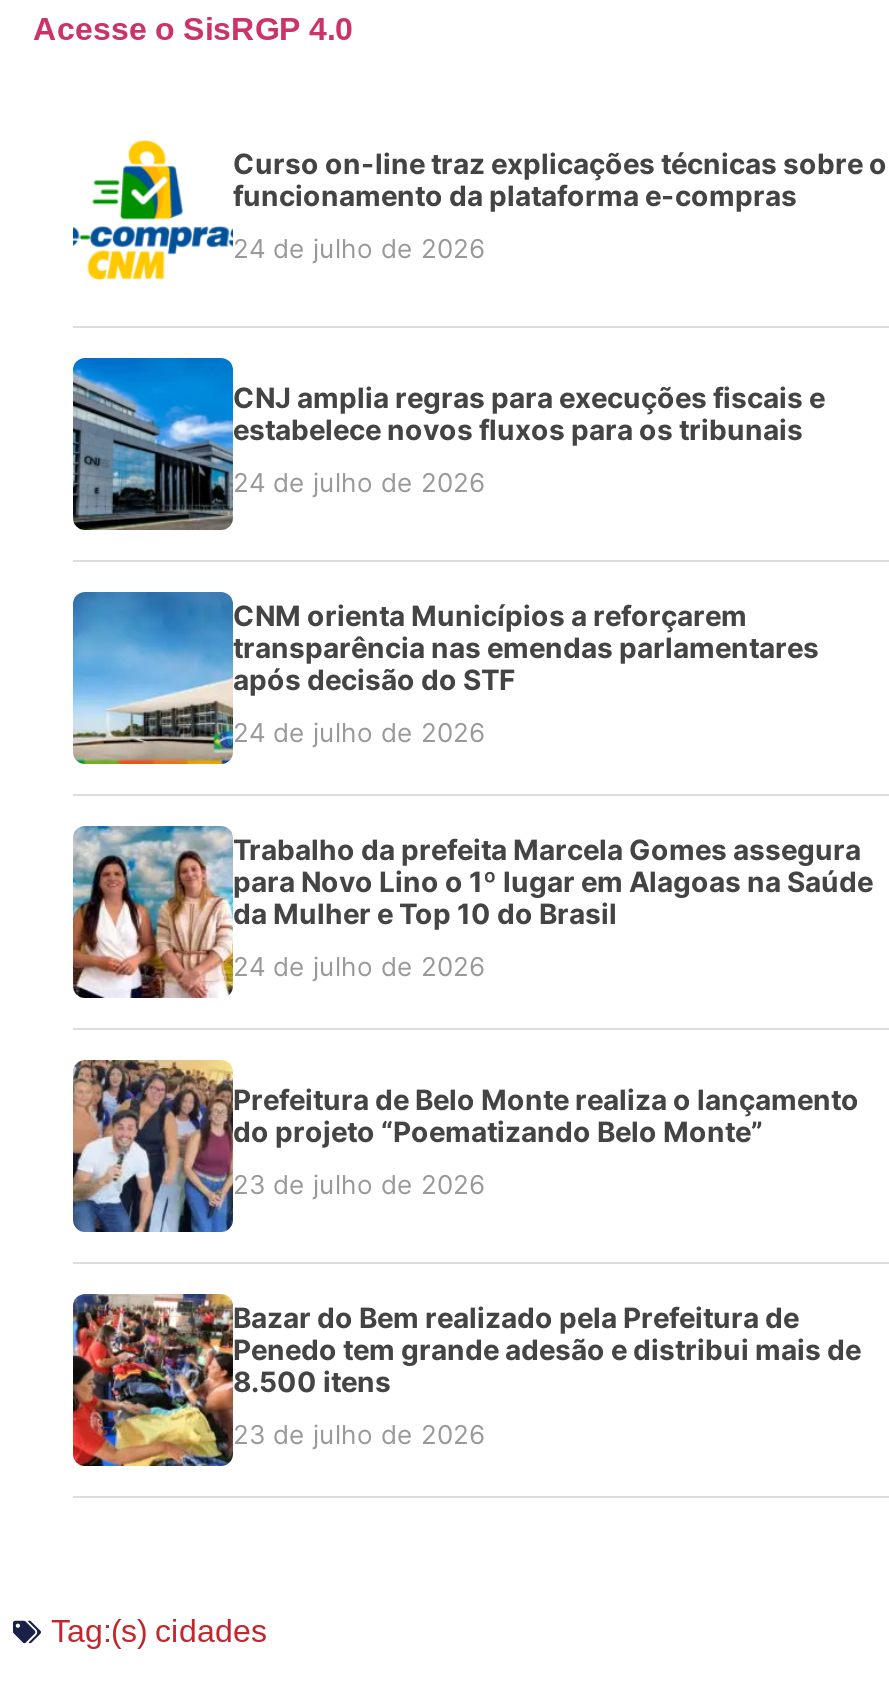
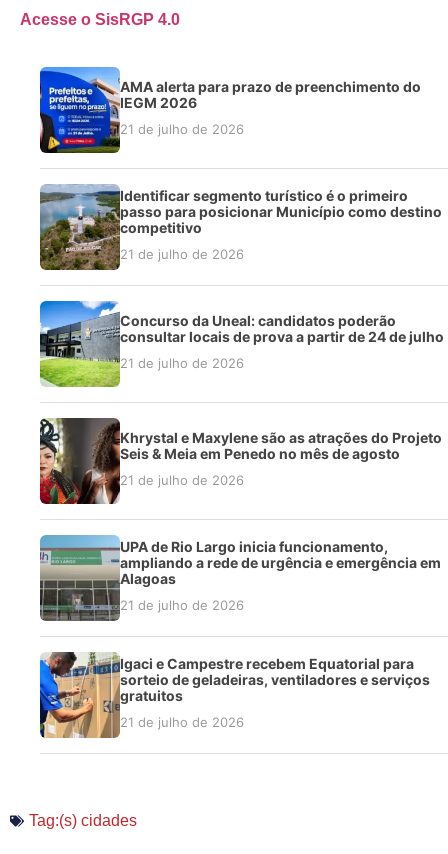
- [image]
- Curso on-line traz explicações técnicas sobre o
- funcionamento da plataforma e-compras
+ [image]
+ AMA alerta para prazo de preenchimento do
+ IEGM 2026

- 24 de julho de 2026
+ 21 de julho de 2026

- [image]
- CNJ amplia regras para execuções fiscais e
- estabelece novos fluxos para os tribunais
+ [image]
+ Identificar segmento turístico é o primeiro
+ passo para posicionar Município como destino
+ competitivo

- 24 de julho de 2026
+ 21 de julho de 2026

- [image]
- CNM orienta Municípios a reforçarem
- transparência nas emendas parlamentares
- após decisão do STF
+ [image]
+ Concurso da Uneal: candidatos poderão
+ consultar locais de prova a partir de 24 de julho

- 24 de julho de 2026
+ 21 de julho de 2026

- [image]
- Trabalho da prefeita Marcela Gomes assegura
- para Novo Lino o 1º lugar em Alagoas na Saúde
- da Mulher e Top 10 do Brasil
+ [image]
+ Khrystal e Maxylene são as atrações do Projeto
+ Seis & Meia em Penedo no mês de agosto

- 24 de julho de 2026
+ 21 de julho de 2026

- [image]
- Prefeitura de Belo Monte realiza o lançamento
- do projeto “Poematizando Belo Monte”
+ [image]
+ UPA de Rio Largo inicia funcionamento,
+ ampliando a rede de urgência e emergência em
+ Alagoas

- 23 de julho de 2026
+ 21 de julho de 2026

- [image]
- Bazar do Bem realizado pela Prefeitura de
- Penedo tem grande adesão e distribui mais de
- 8.500 itens
+ [image]
+ Igaci e Campestre recebem Equatorial para
+ sorteio de geladeiras, ventiladores e serviços
+ gratuitos

- 23 de julho de 2026
+ 21 de julho de 2026
